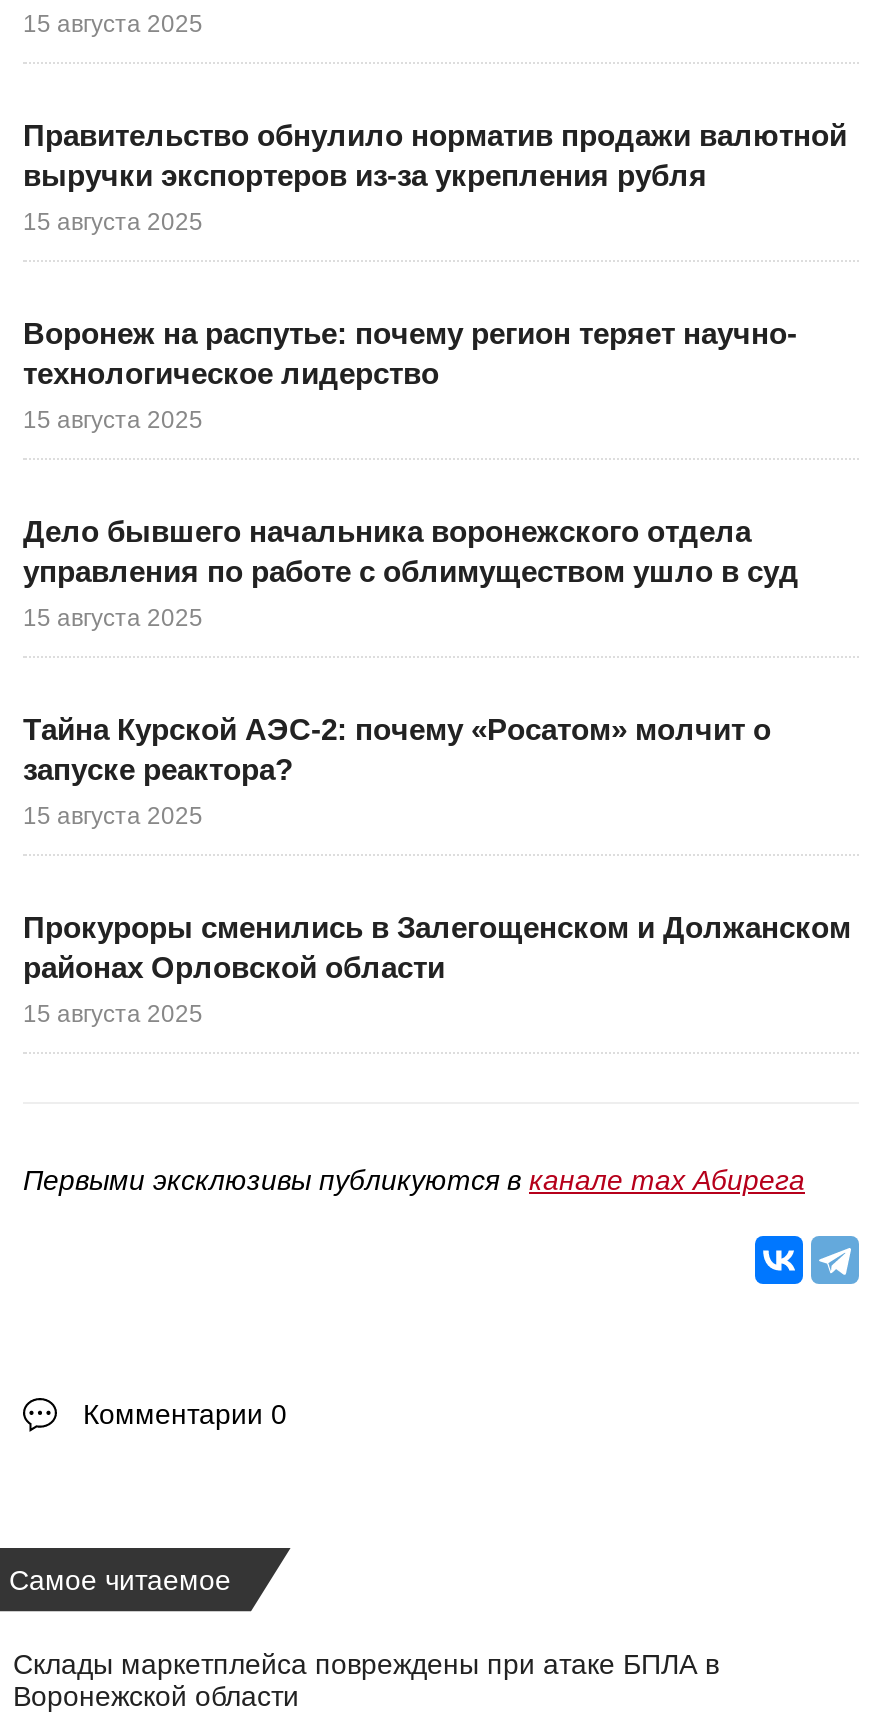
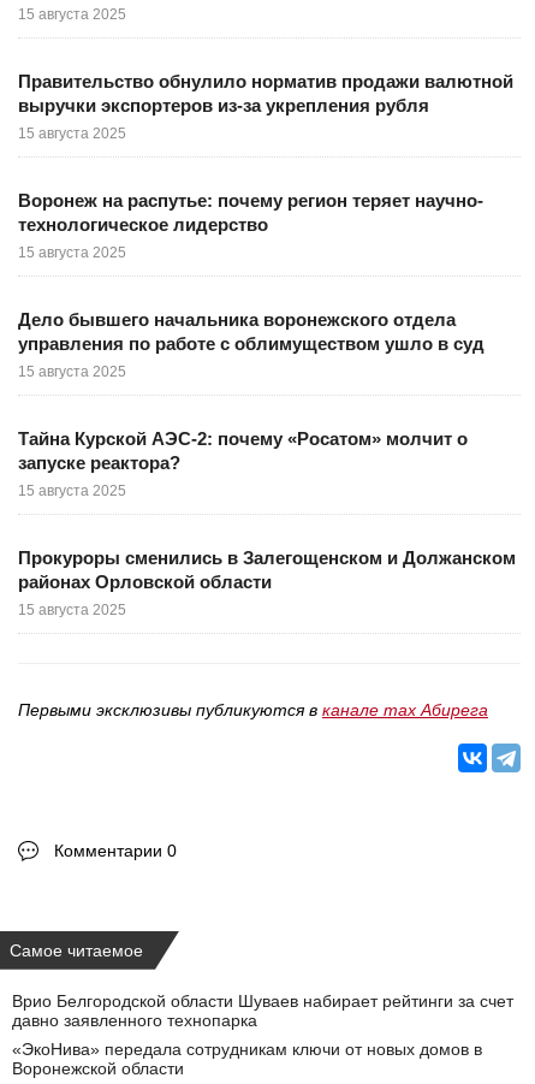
- Склады маркетплейса повреждены при атаке БПЛА в
+ Врио Белгородской области Шуваев набирает рейтинги за счет
+ давно заявленного технопарка
+ «ЭкоНива» передала сотрудникам ключи от новых домов в
